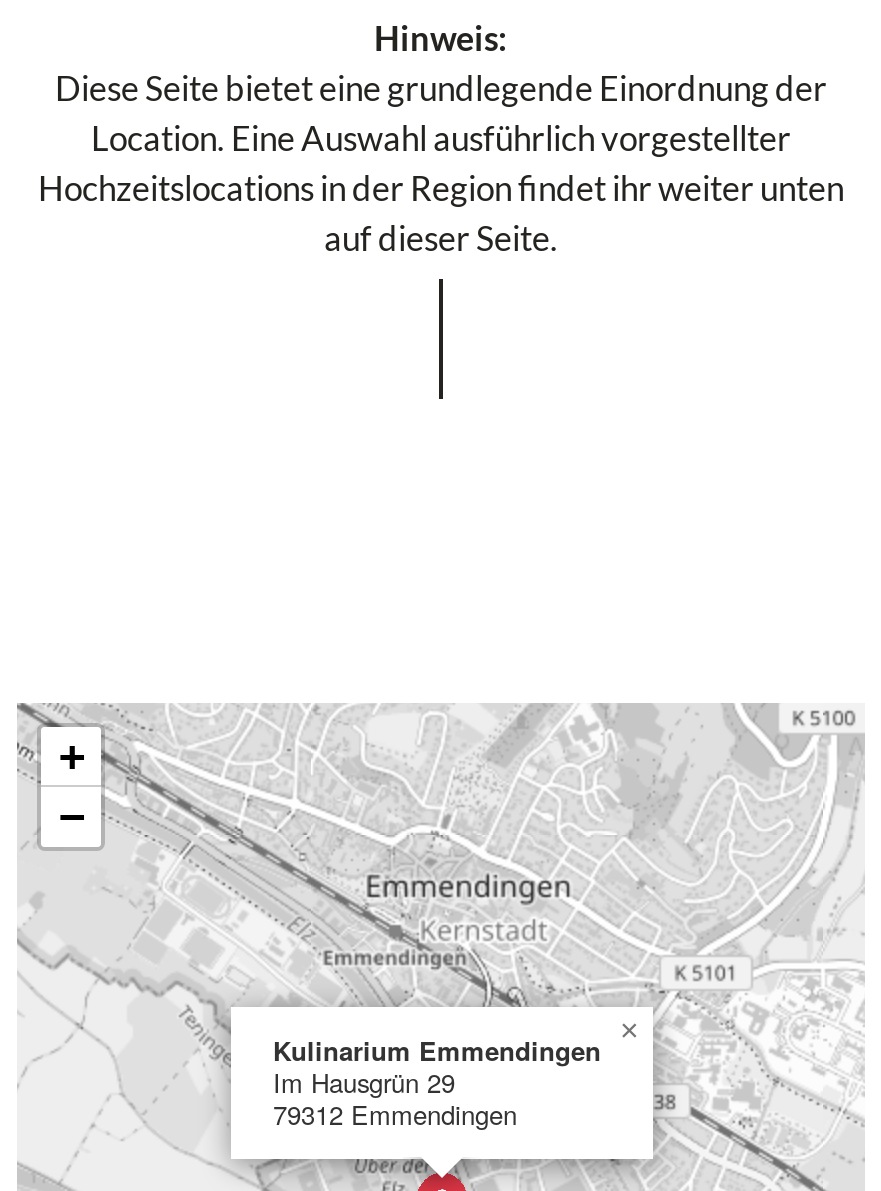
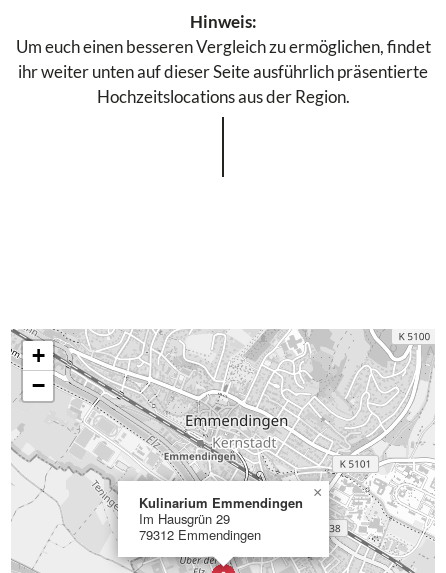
- Diese Seite bietet eine grundlegende Einordnung der
- Location. Eine Auswahl ausführlich vorgestellter
- Hochzeitslocations in der Region findet ihr weiter unten
- auf dieser Seite.
+ Um euch einen besseren Vergleich zu ermöglichen, findet
+ ihr weiter unten auf dieser Seite ausführlich präsentierte
+ Hochzeitslocations aus der Region.
